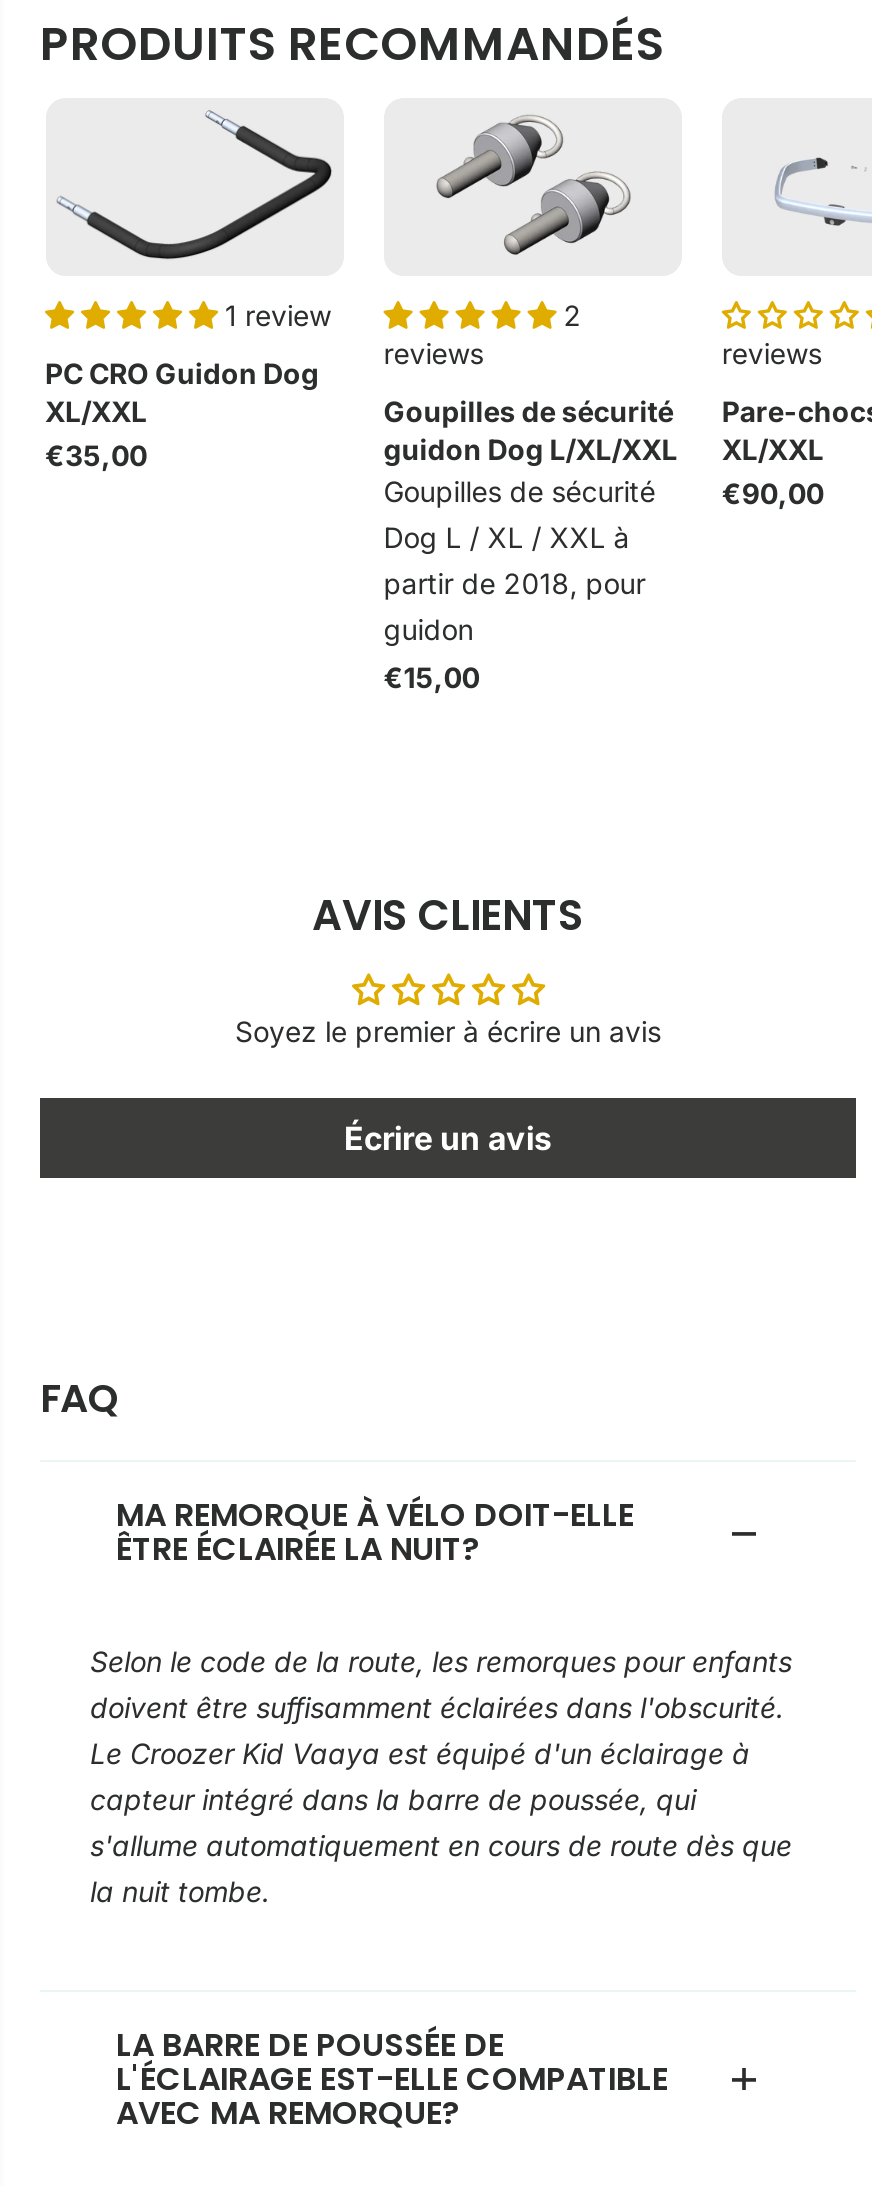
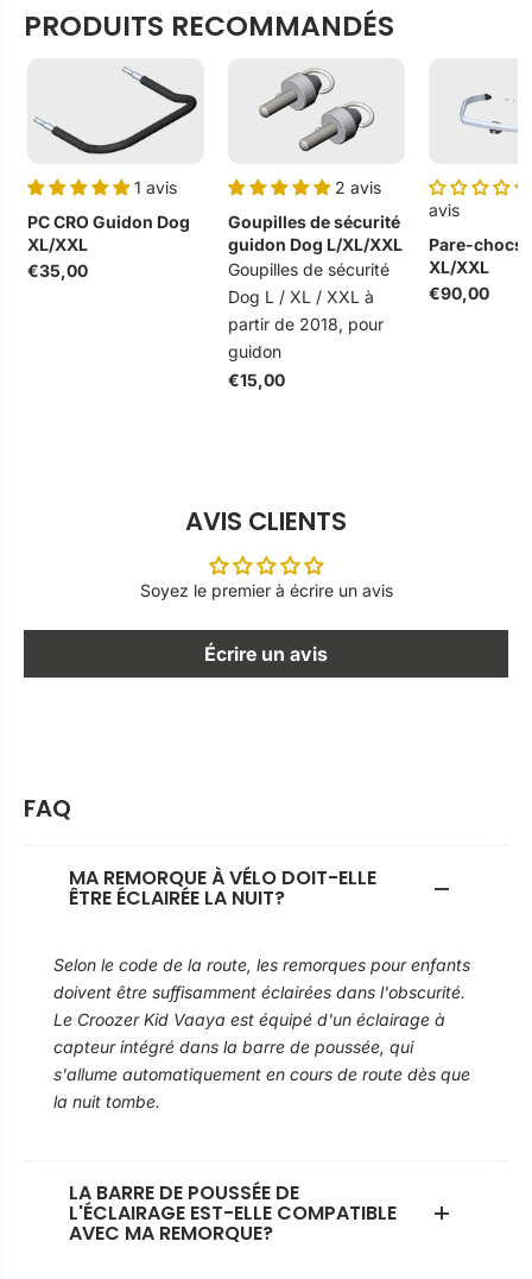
- 1 review
+ 1 avis

- 2
- reviews
+ 2 avis

- reviews
+ avis
